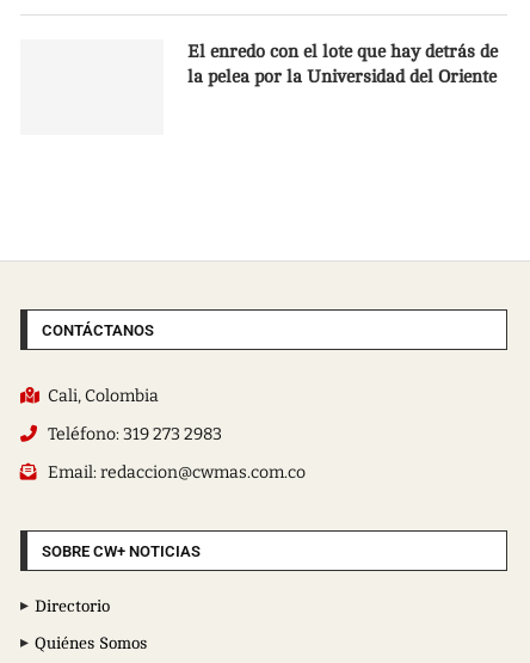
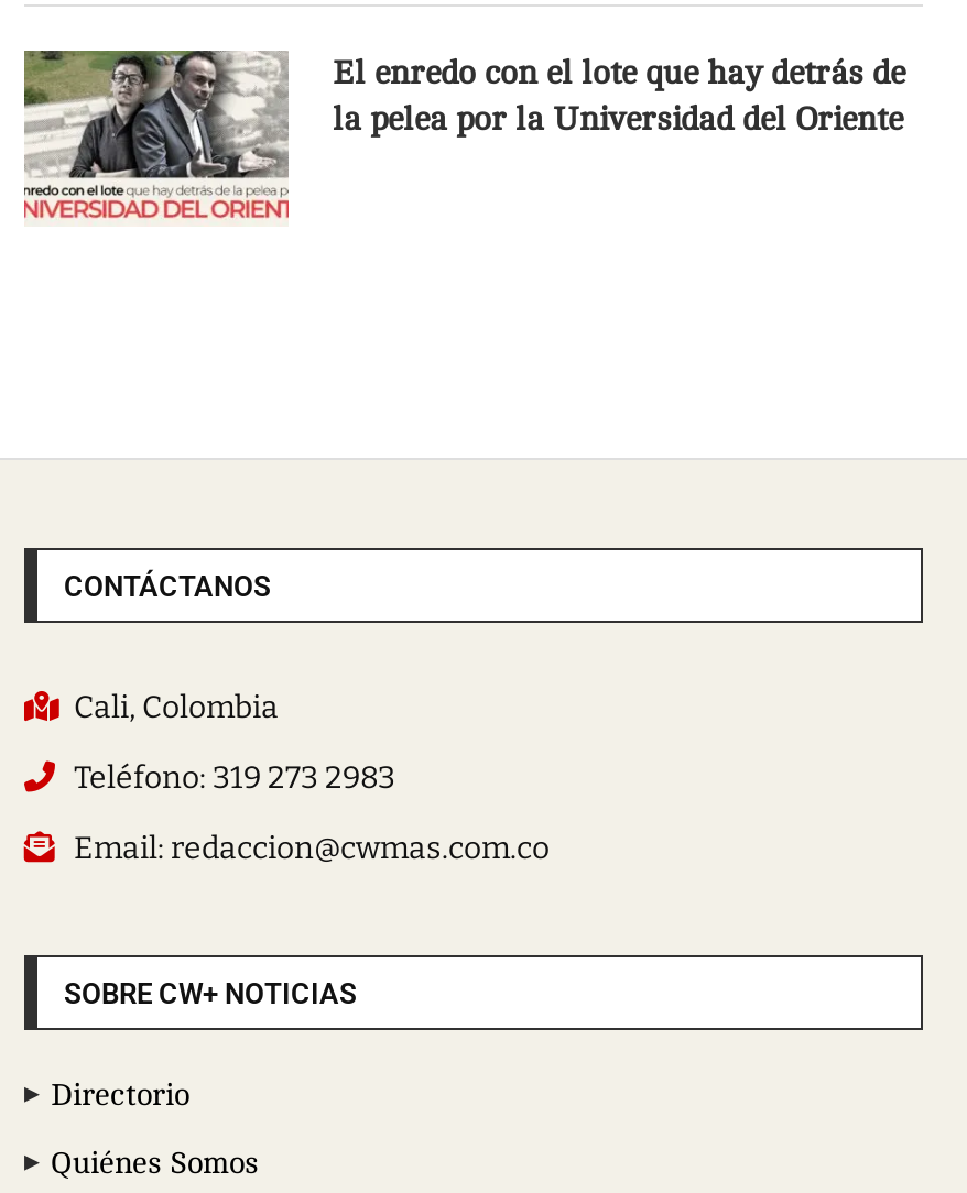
+ [image]
